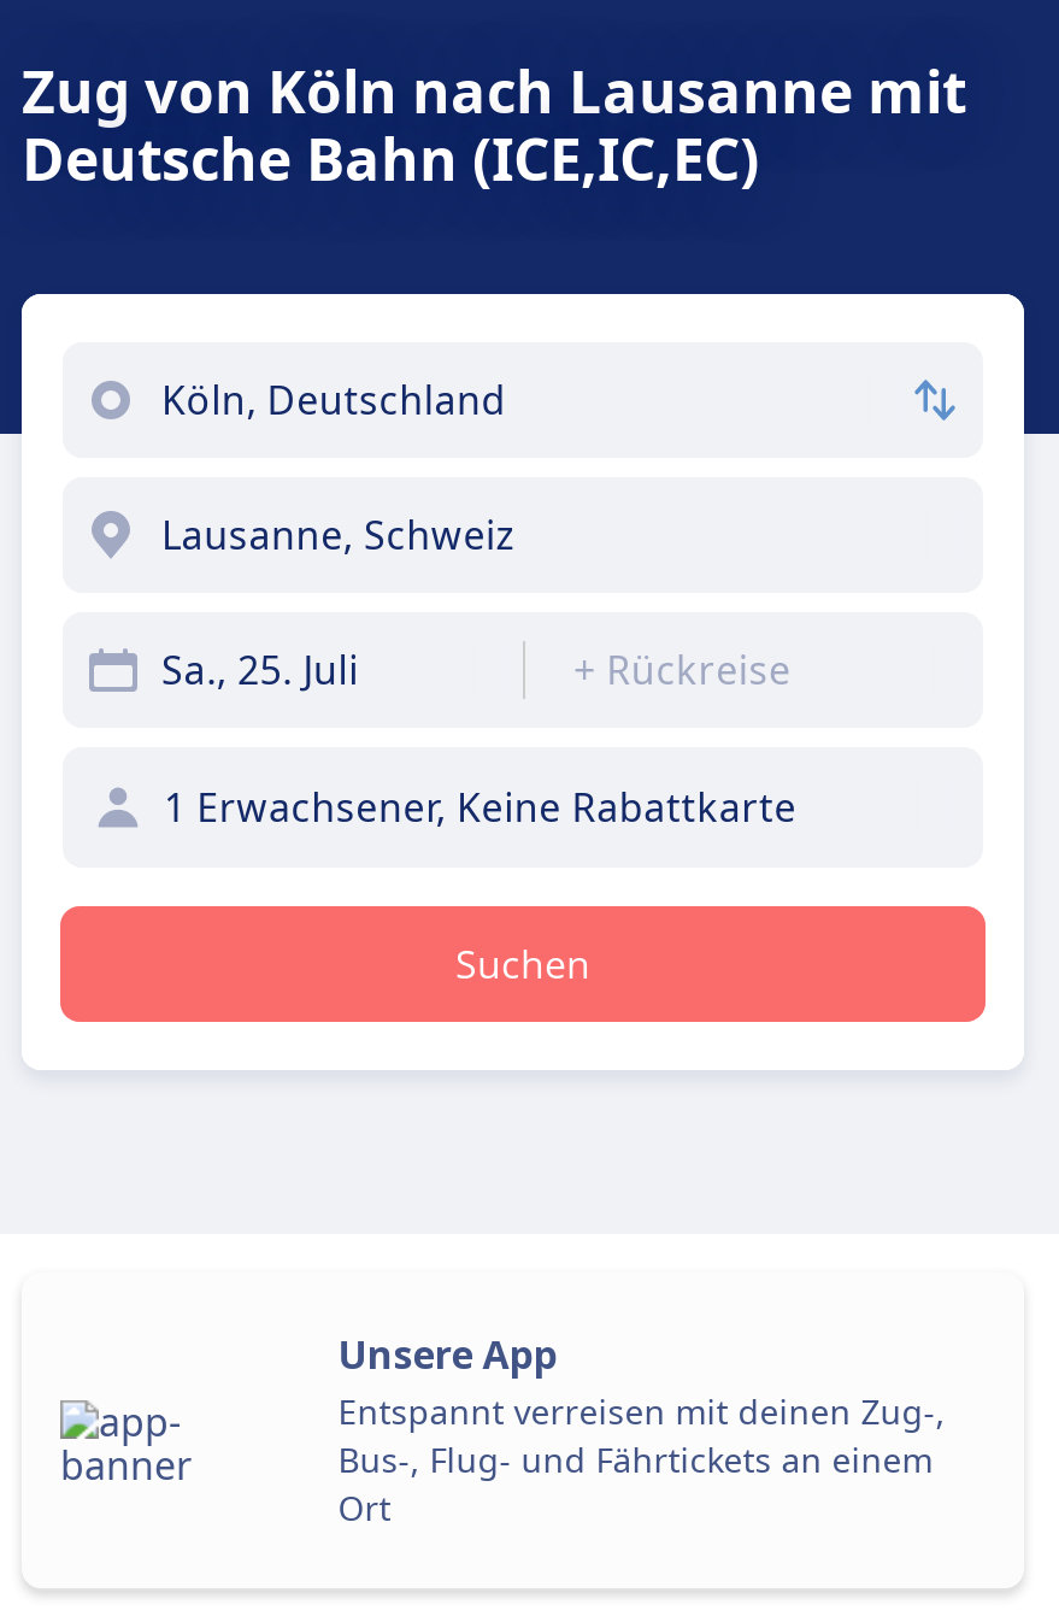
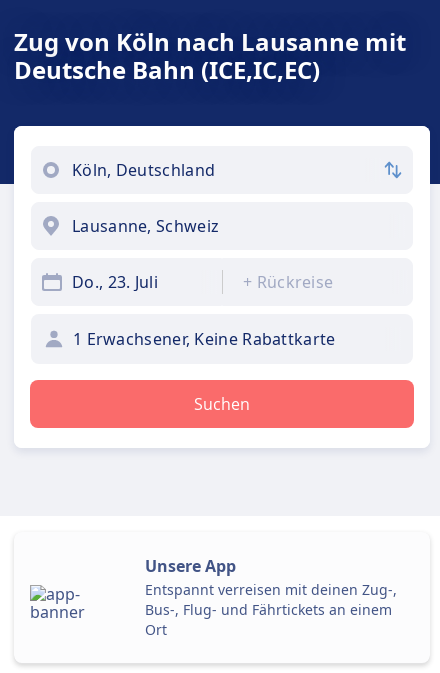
- Sa., 25. Juli
+ Do., 23. Juli
